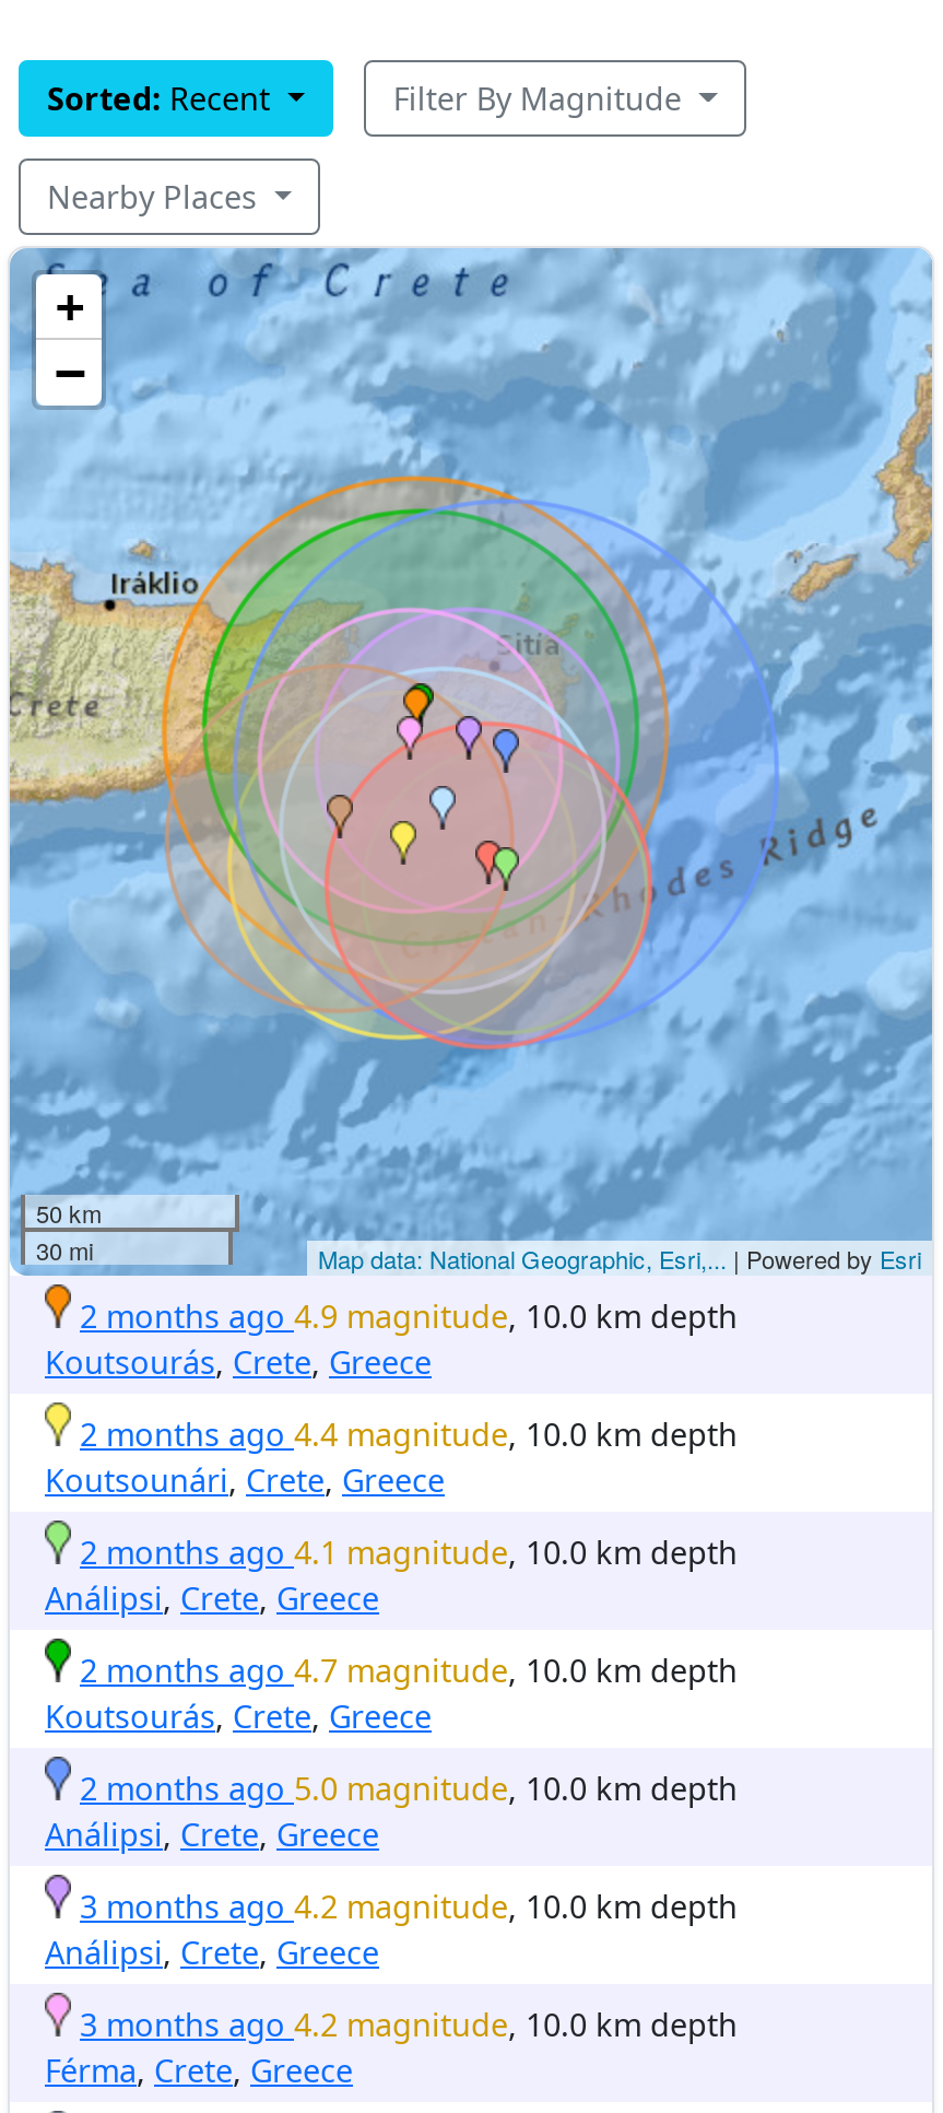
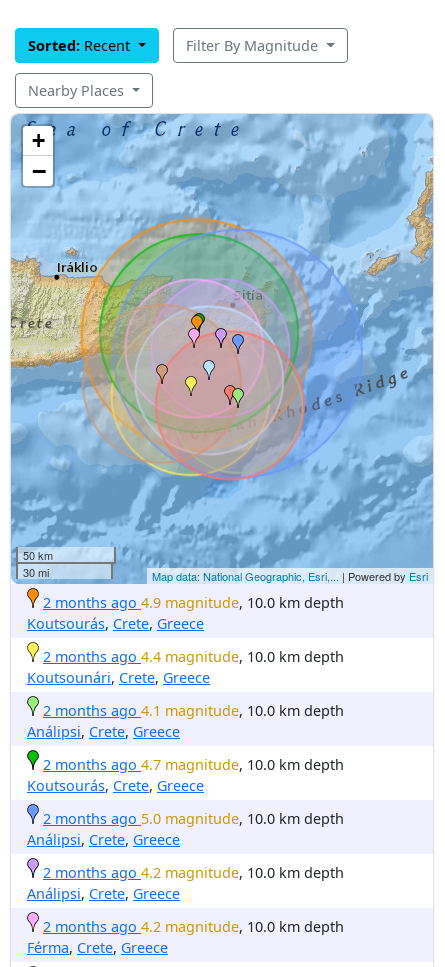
- 3 months ago 4.2 magnitude, 10.0 km depth
+ 2 months ago 4.2 magnitude, 10.0 km depth

- 3 months ago 4.2 magnitude, 10.0 km depth
+ 2 months ago 4.2 magnitude, 10.0 km depth
